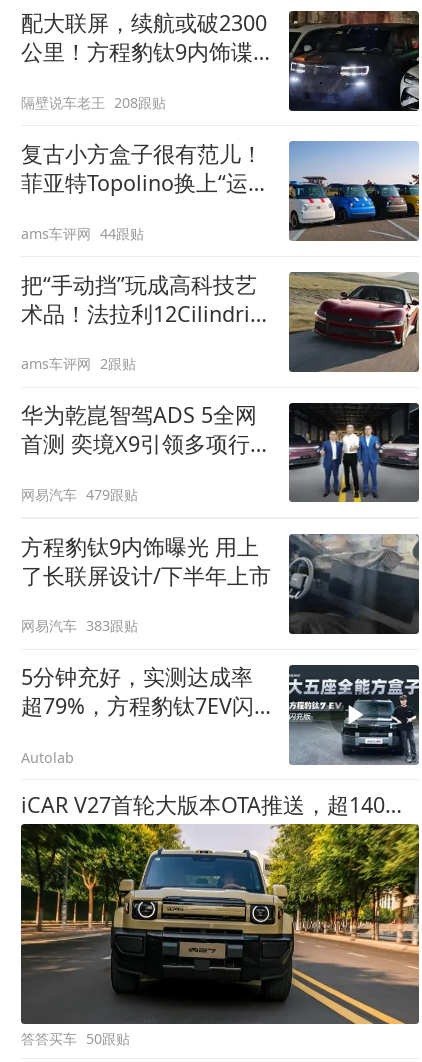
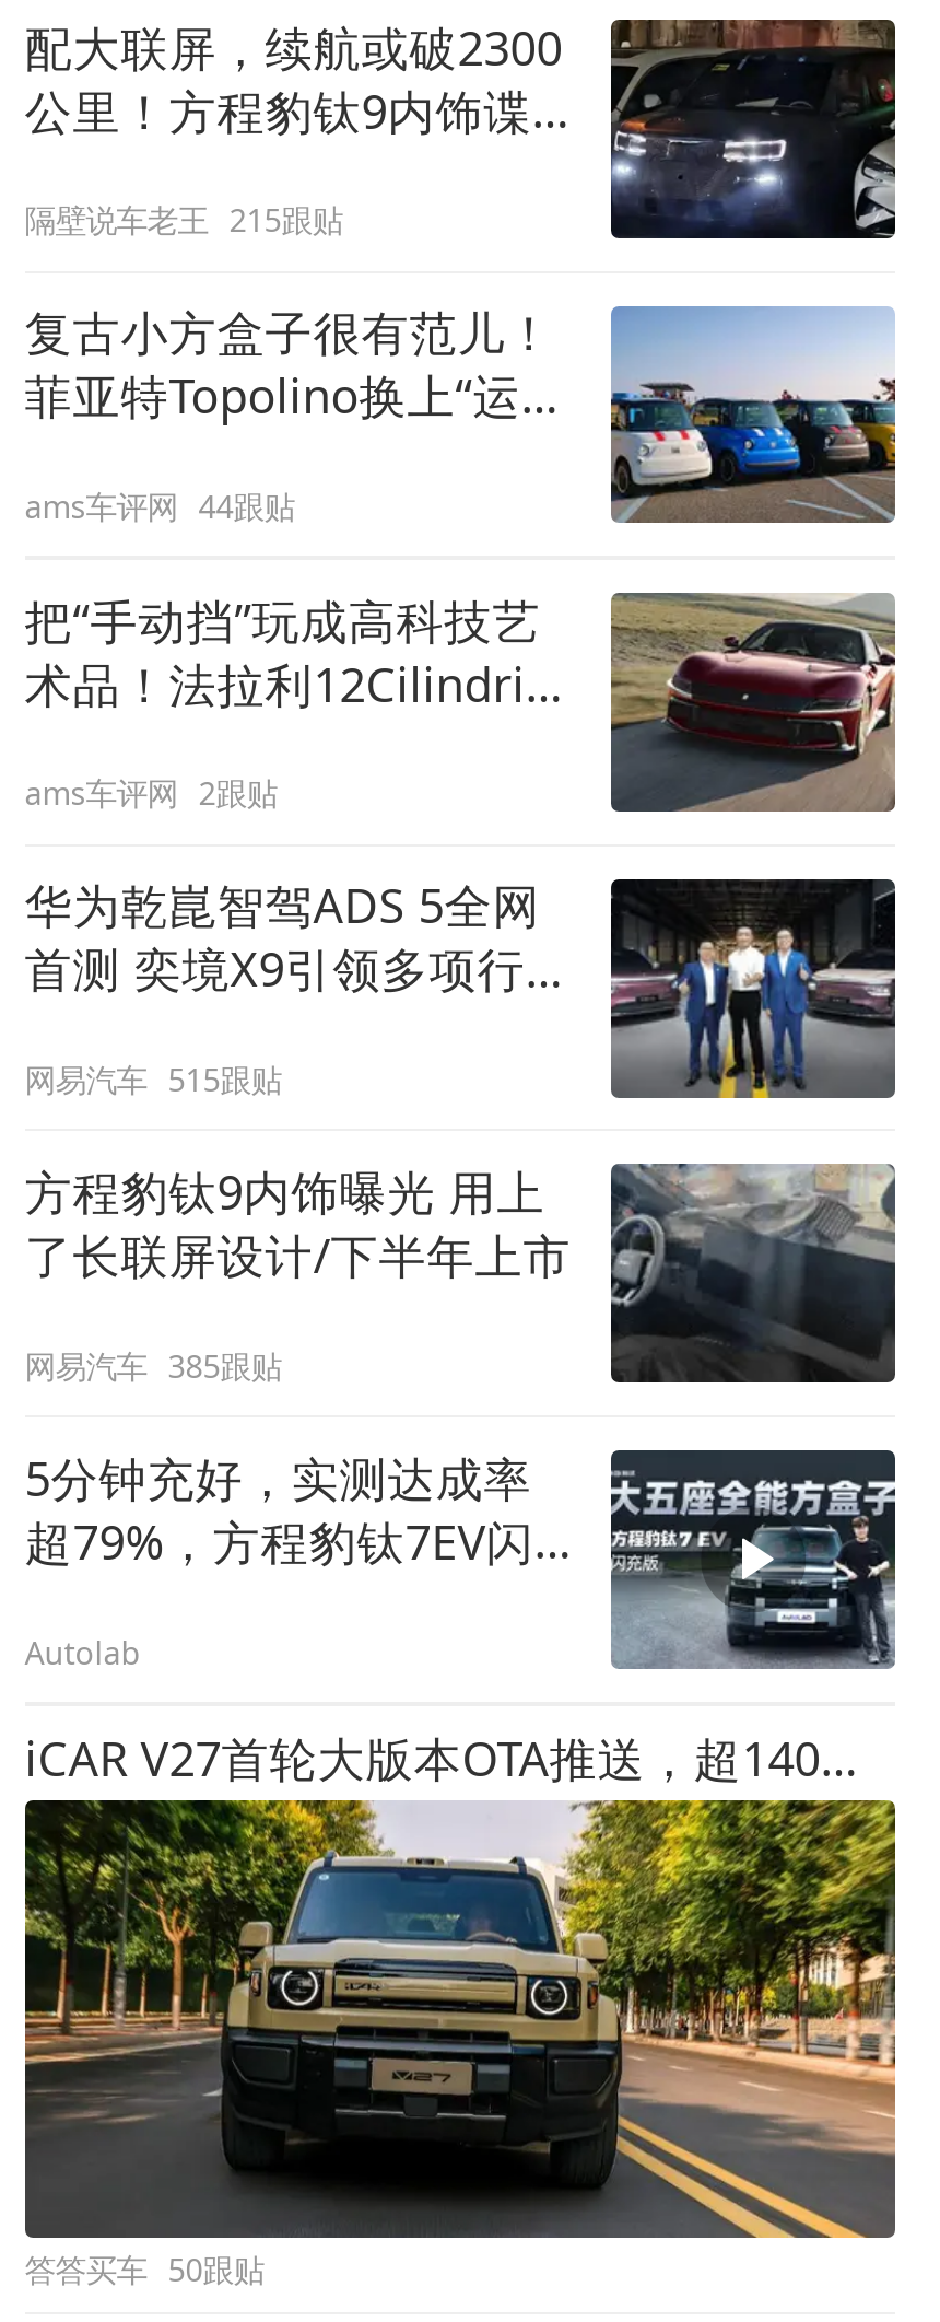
- 隔壁说车老王 208跟贴
+ 隔壁说车老王 215跟贴

- 网易汽车 479跟贴
+ 网易汽车 515跟贴

- 网易汽车 383跟贴
+ 网易汽车 385跟贴
